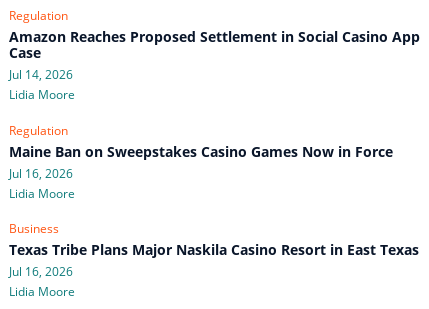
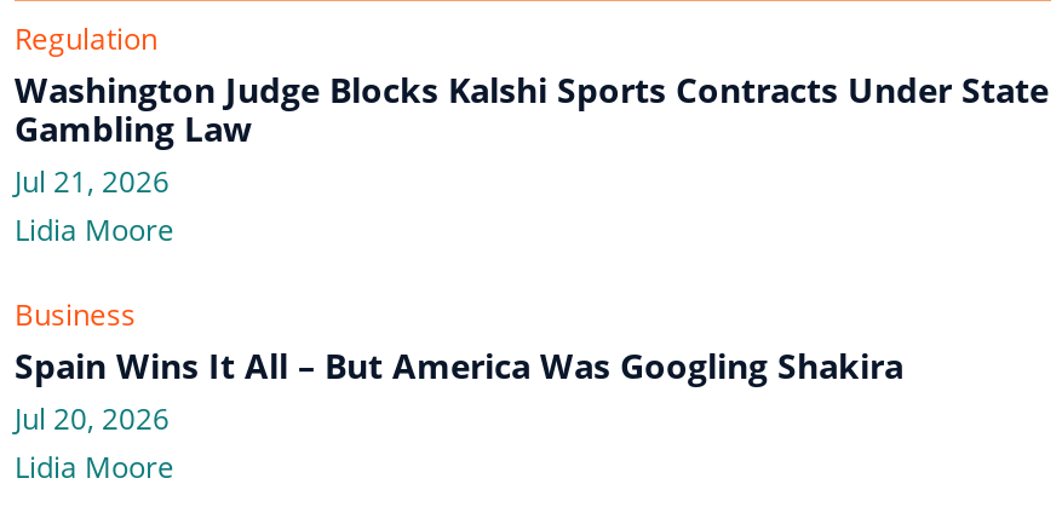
- Amazon Reaches Proposed Settlement in Social Casino App
- Case
- Jul 14, 2026
- Lidia Moore
- Regulation
- Maine Ban on Sweepstakes Casino Games Now in Force
- Jul 16, 2026
+ Washington Judge Blocks Kalshi Sports Contracts Under State
+ Gambling Law
+ Jul 21, 2026

- Texas Tribe Plans Major Naskila Casino Resort in East Texas
- Jul 16, 2026
+ Spain Wins It All – But America Was Googling Shakira
+ Jul 20, 2026
